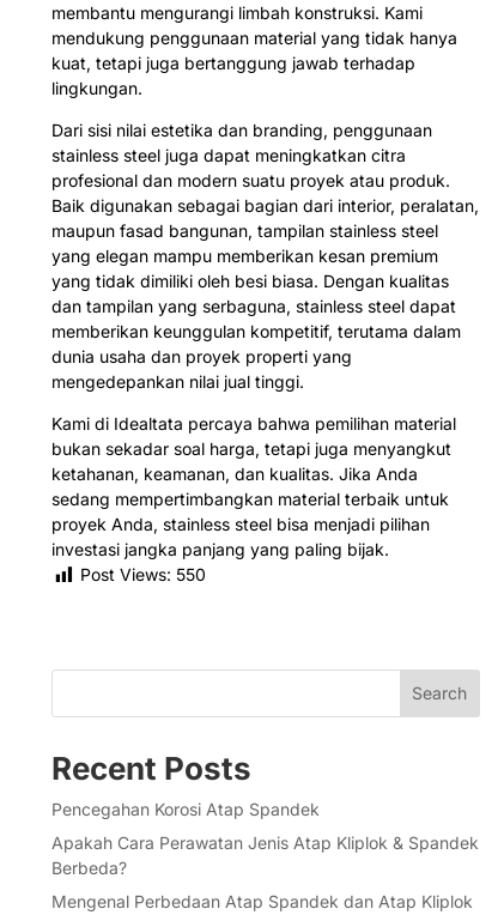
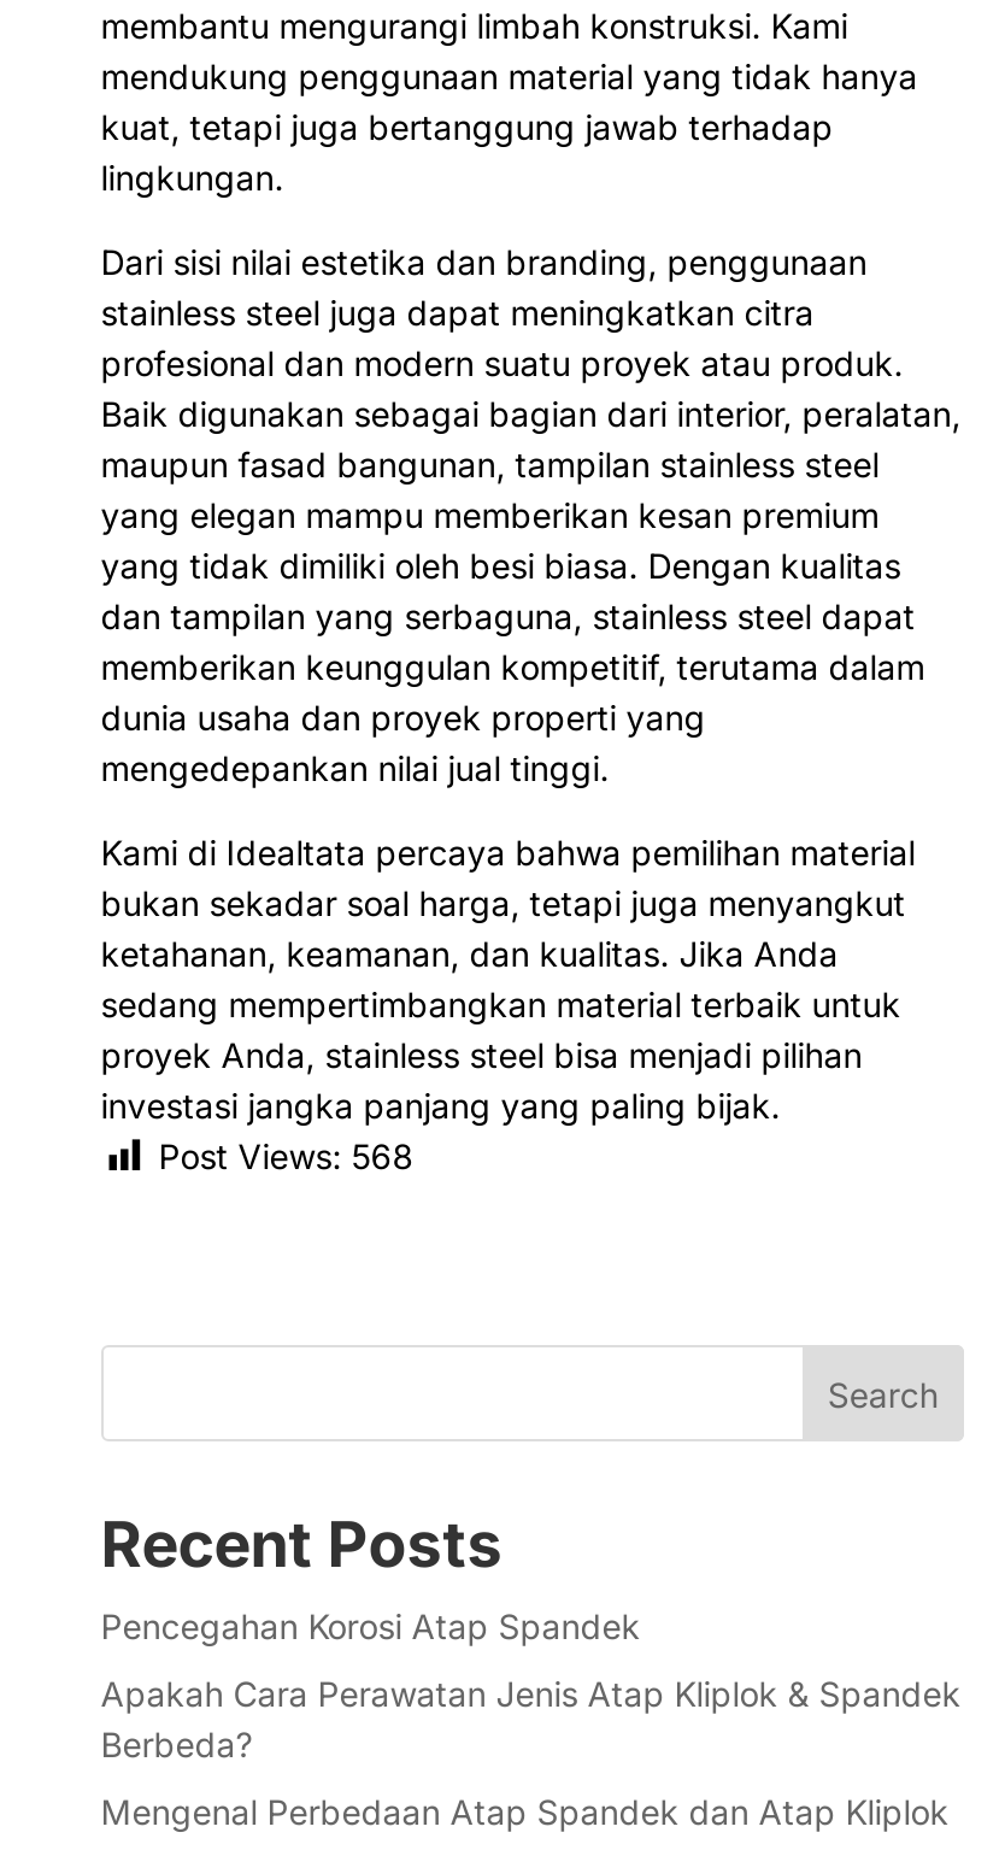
- Post Views: 550
+ Post Views: 568
